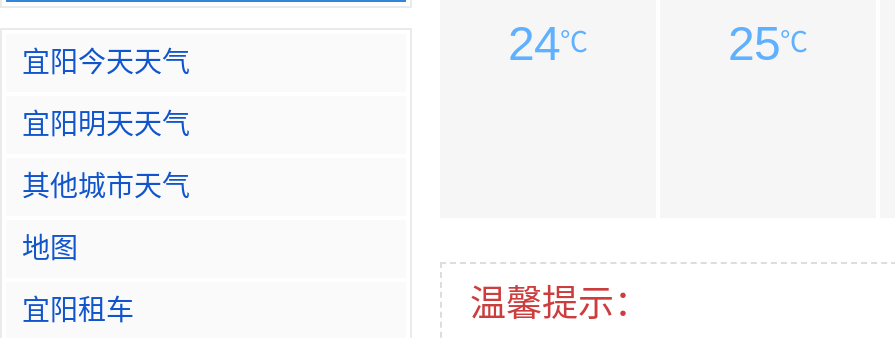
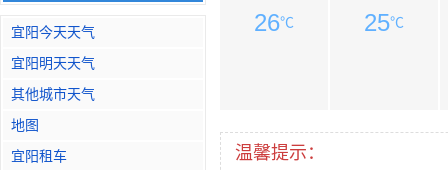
- 24℃
+ 26℃
